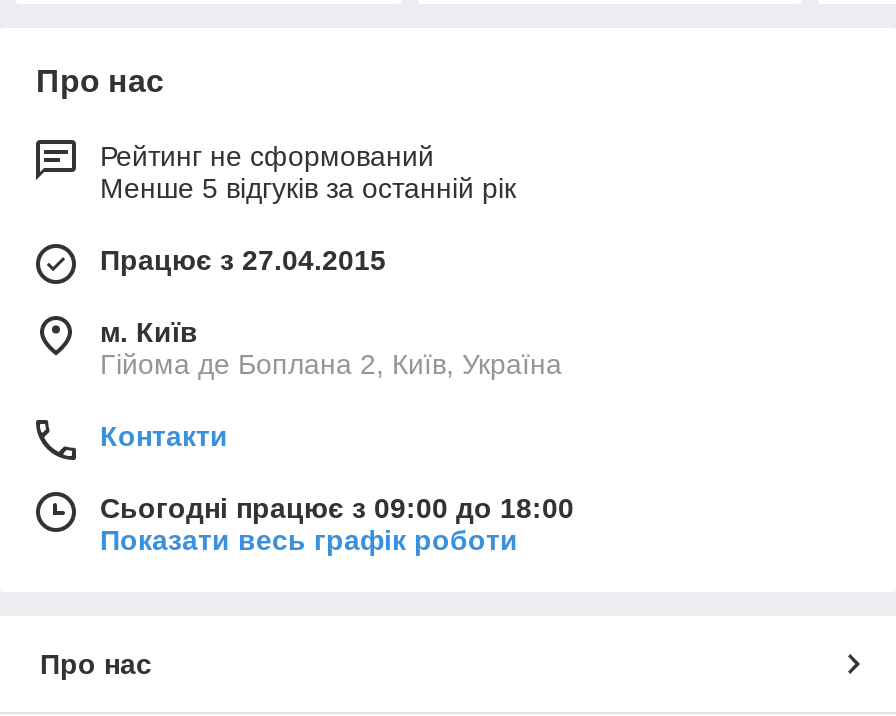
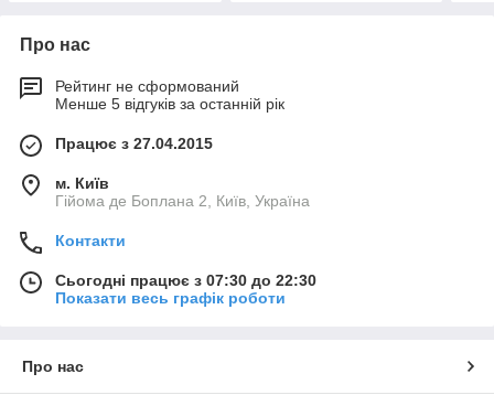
- Сьогодні працює з 09:00 до 18:00
+ Сьогодні працює з 07:30 до 22:30
